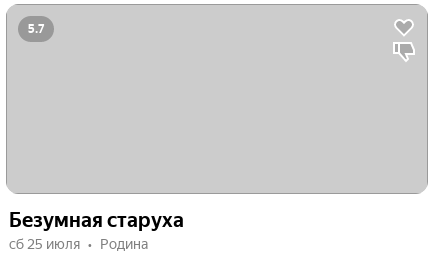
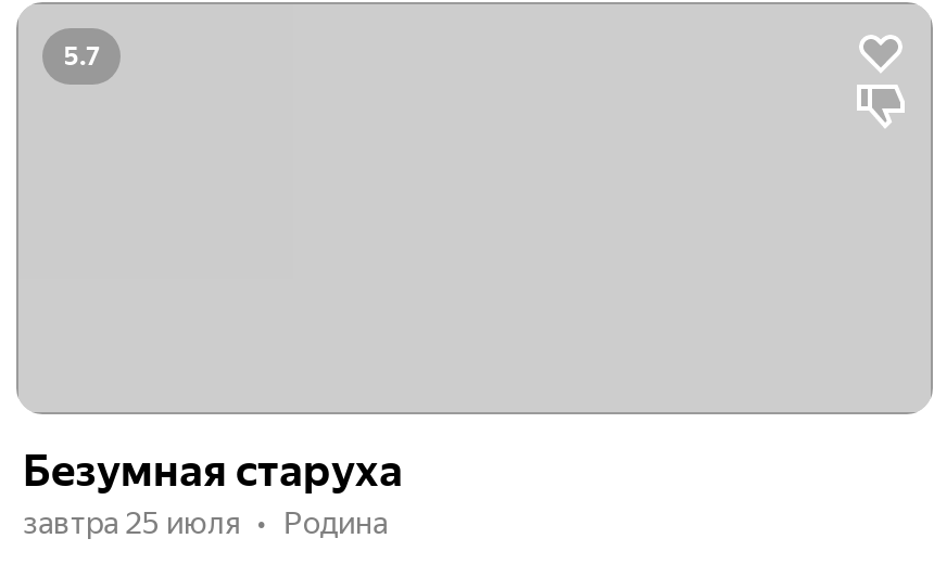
- сб 25 июля Родина
+ завтра 25 июля Родина
